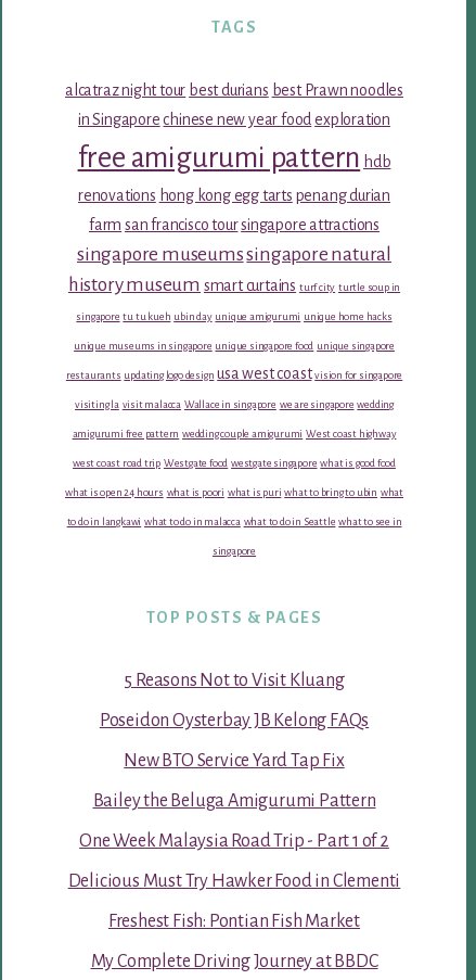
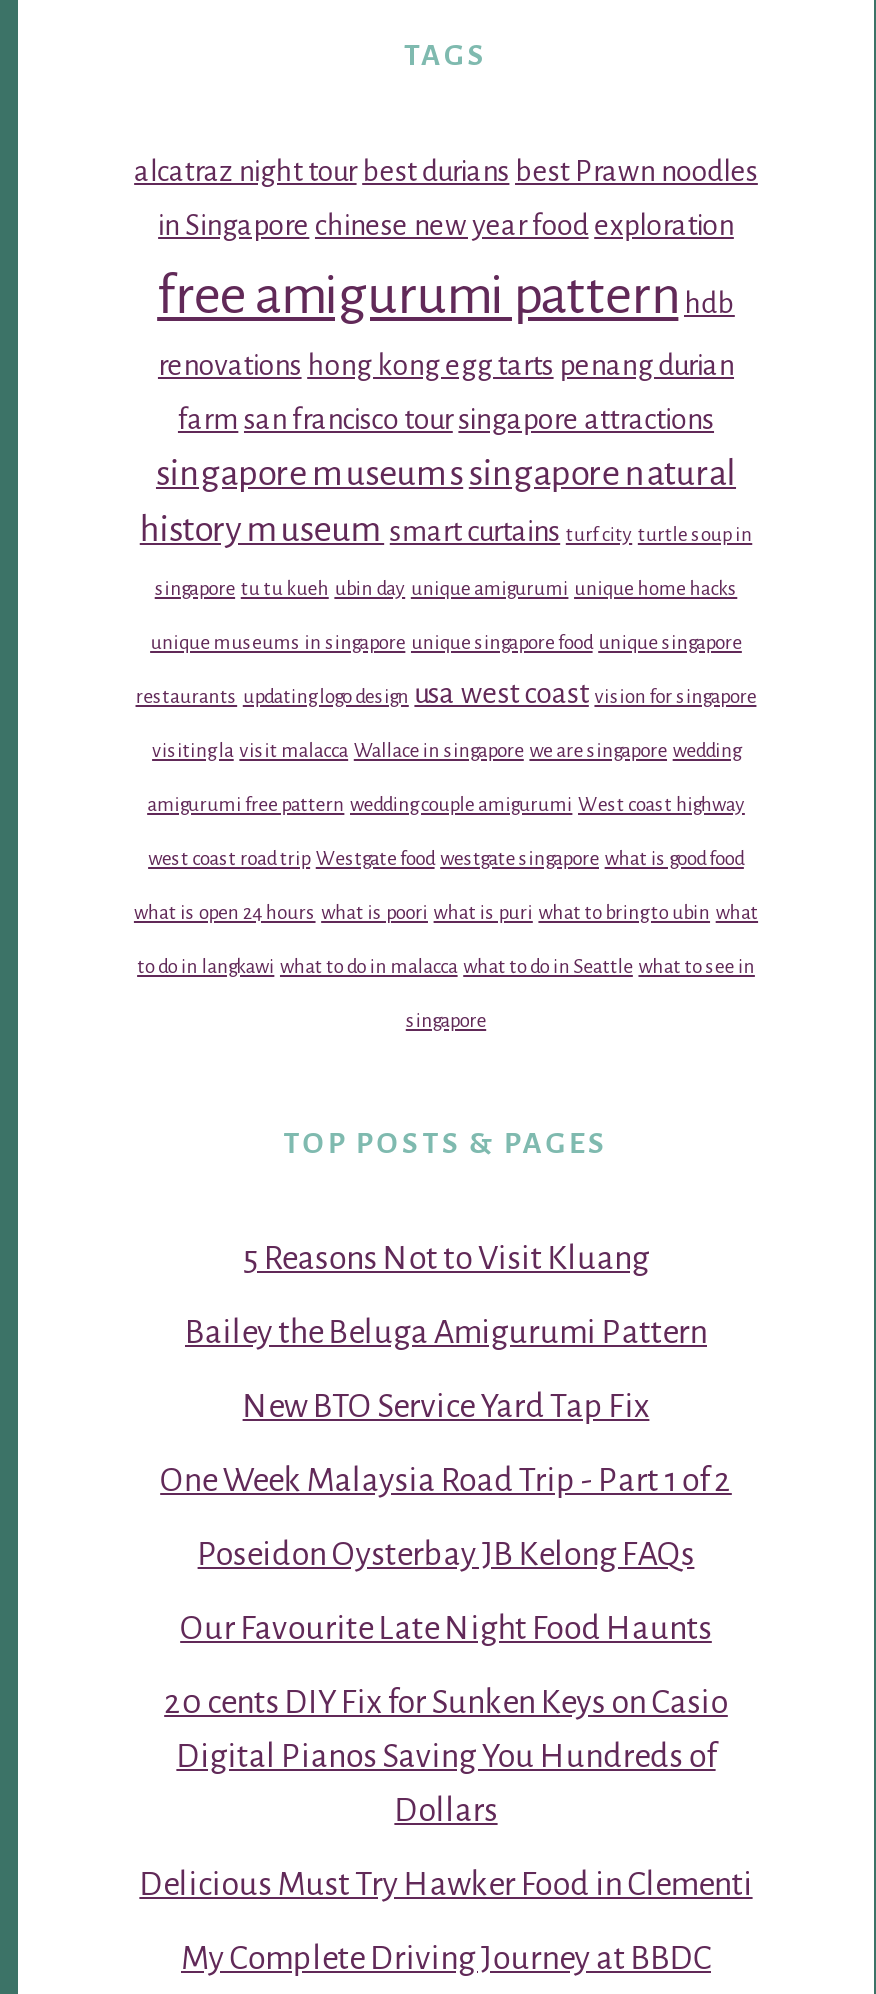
moved down: Poseidon Oysterbay JB Kelong FAQs

+ Our Favourite Late Night Food Haunts
+ 20 cents DIY Fix for Sunken Keys on Casio
+ Digital Pianos Saving You Hundreds of
+ Dollars

moved up: New BTO Service Yard Tap Fix | Bailey the Beluga Amigurumi Pattern | One Week Malaysia Road Trip - Part 1 of 2

moved down: Delicious Must Try Hawker Food in Clementi

- Freshest Fish: Pontian Fish Market
